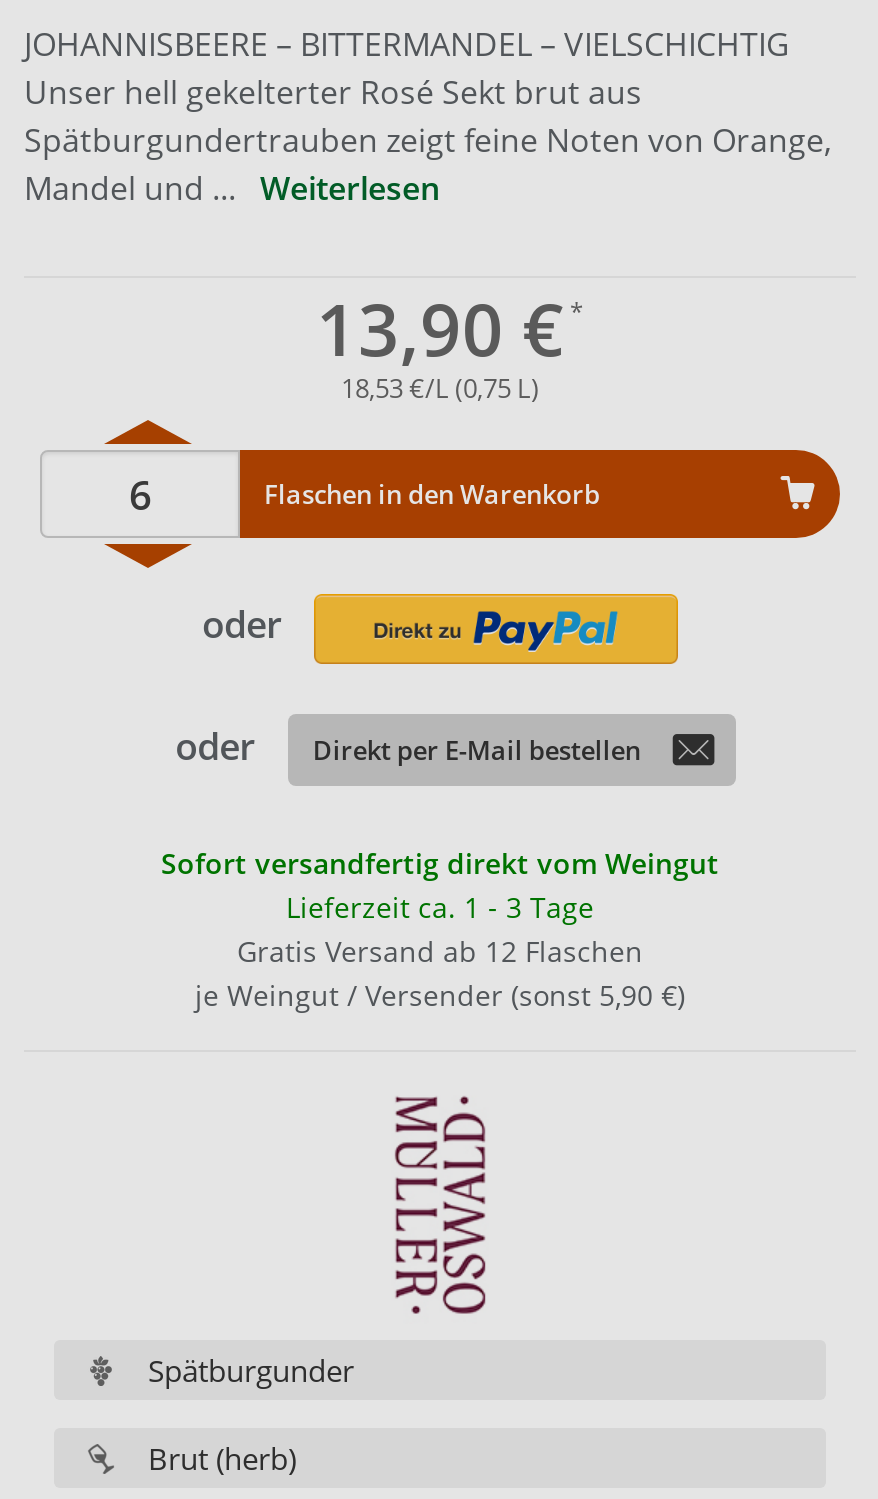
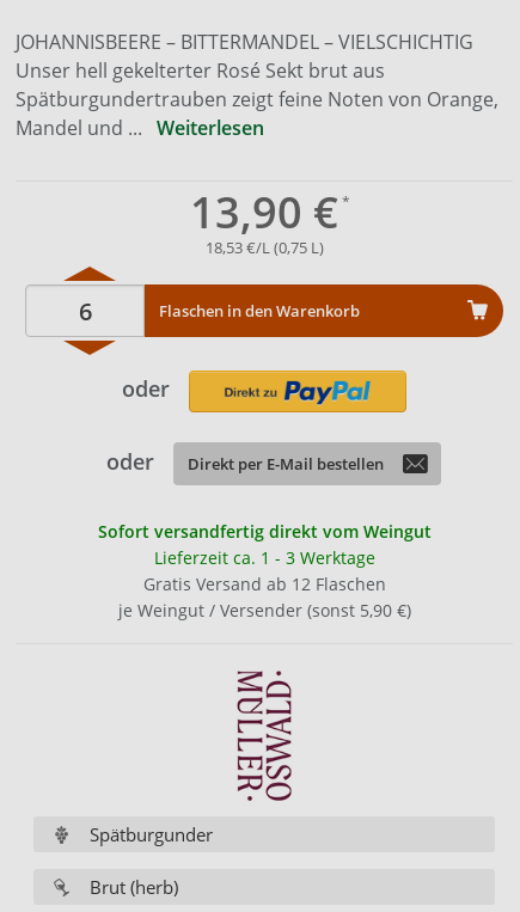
- Lieferzeit ca. 1 - 3 Tage
+ Lieferzeit ca. 1 - 3 Werktage
